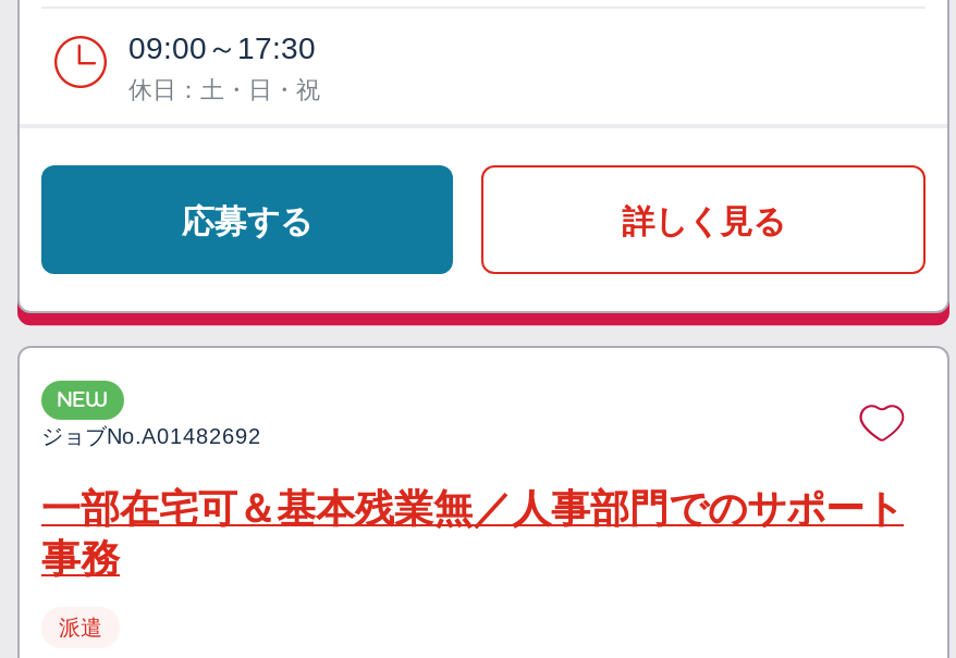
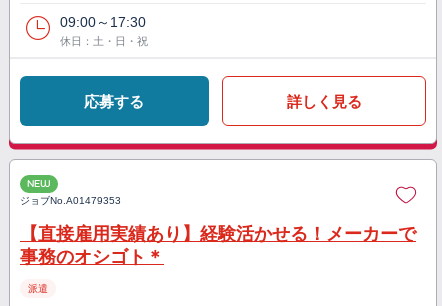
- ジョブNo. A01482692
+ ジョブNo. A01479353

- 一部在宅可＆基本残業無／人事部門でのサポート
- 事務
+ 【直接雇用実績あり】経験活かせる！メーカーで
+ 事務のオシゴト＊
